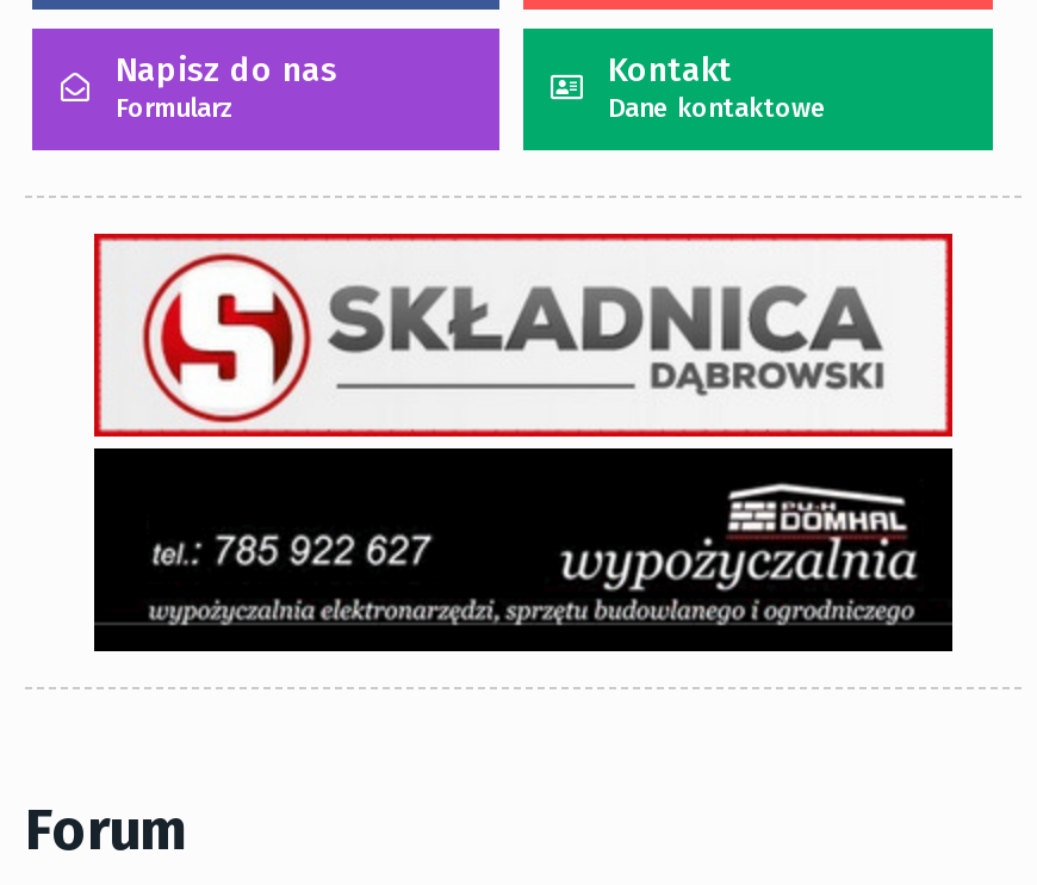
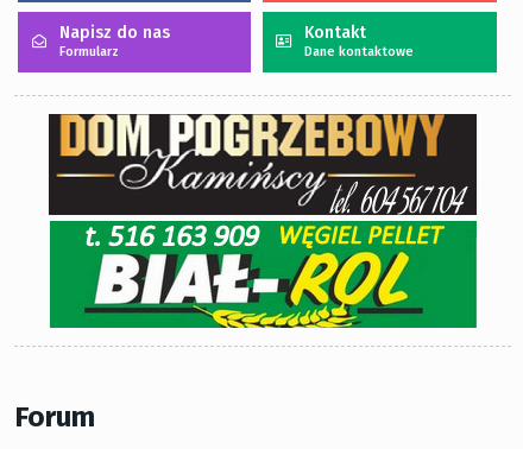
- [image]
+ [image]
